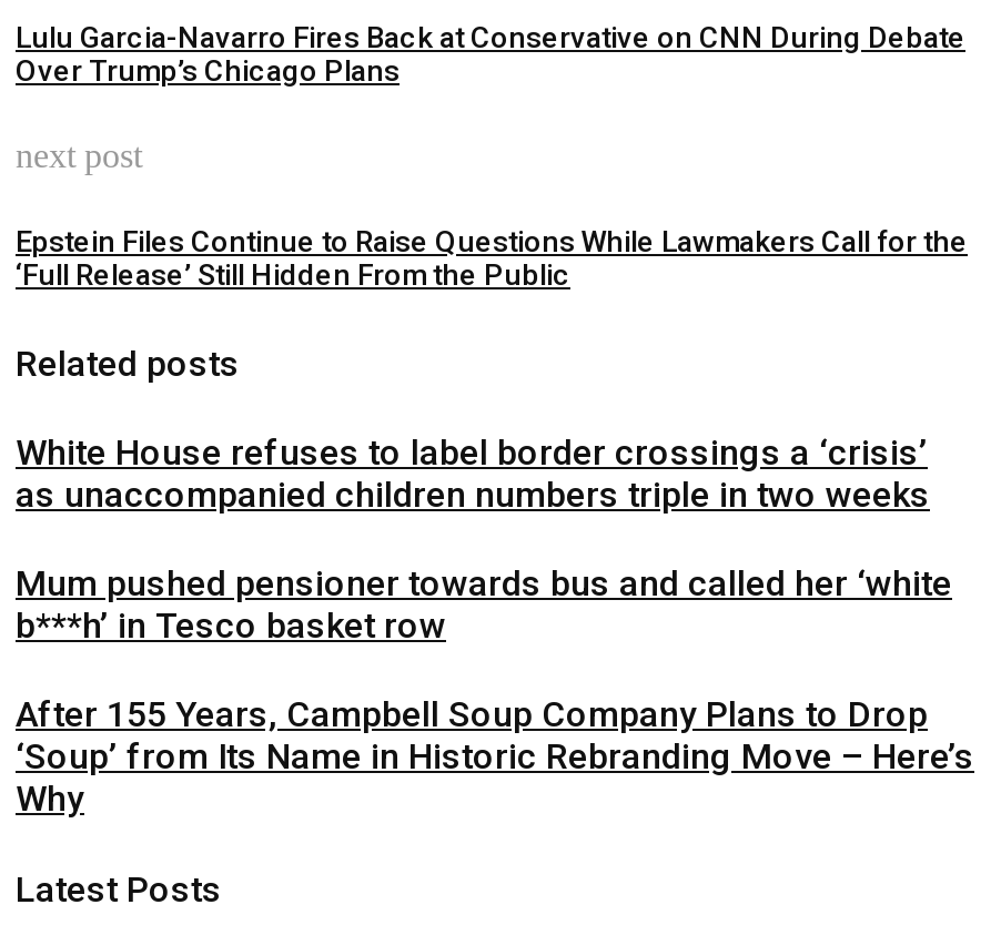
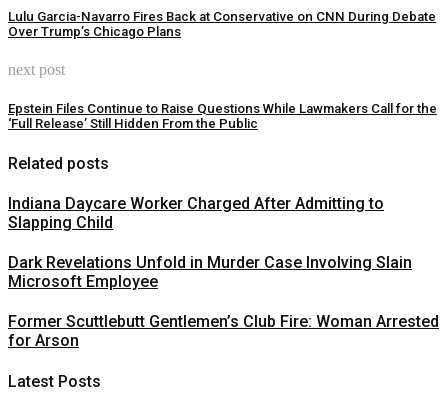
- White House refuses to label border crossings a ‘crisis’
- as unaccompanied children numbers triple in two weeks
+ Indiana Daycare Worker Charged After Admitting to
+ Slapping Child

- Mum pushed pensioner towards bus and called her ‘white
- b***h’ in Tesco basket row
+ Dark Revelations Unfold in Murder Case Involving Slain
+ Microsoft Employee

- After 155 Years, Campbell Soup Company Plans to Drop
- ‘Soup’ from Its Name in Historic Rebranding Move – Here’s
- Why
+ Former Scuttlebutt Gentlemen’s Club Fire: Woman Arrested
+ for Arson
